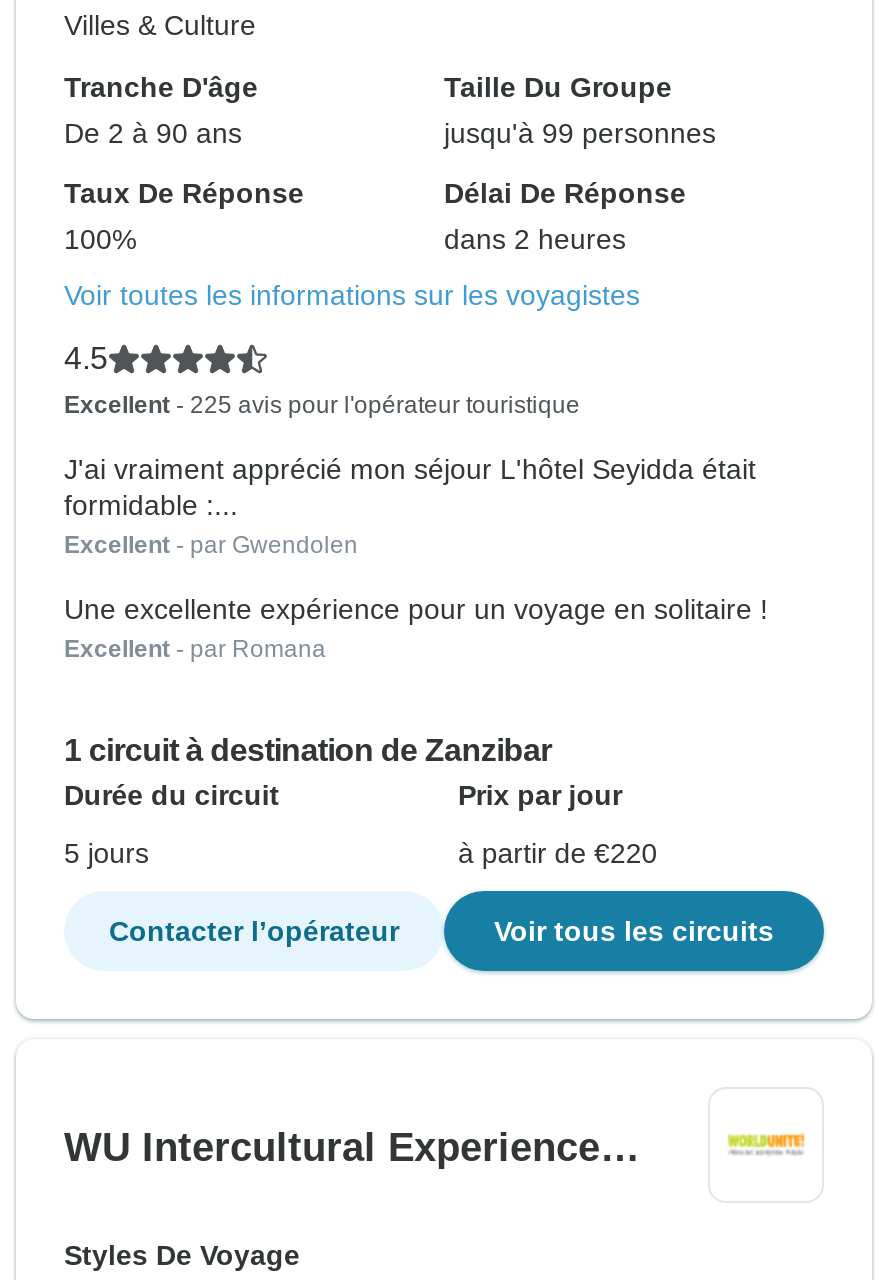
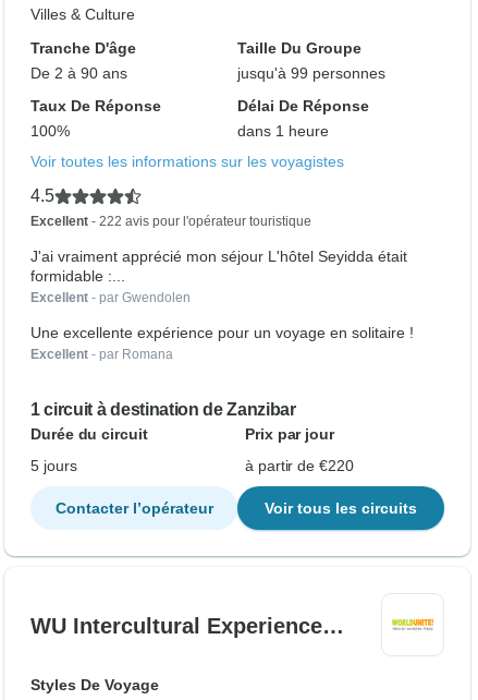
- dans 2 heures
+ dans 1 heure

- Excellent - 225 avis pour l'opérateur touristique
+ Excellent - 222 avis pour l'opérateur touristique
